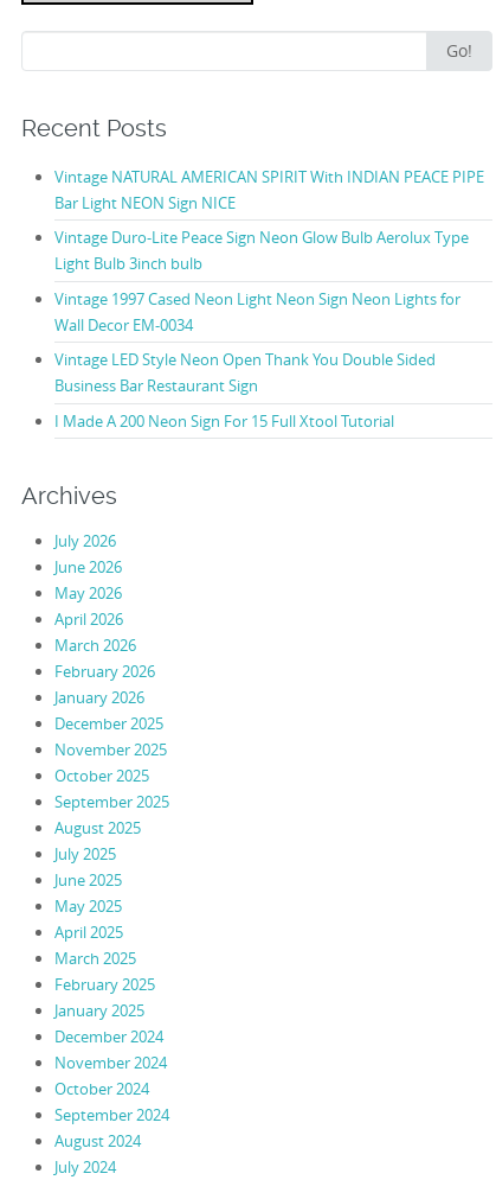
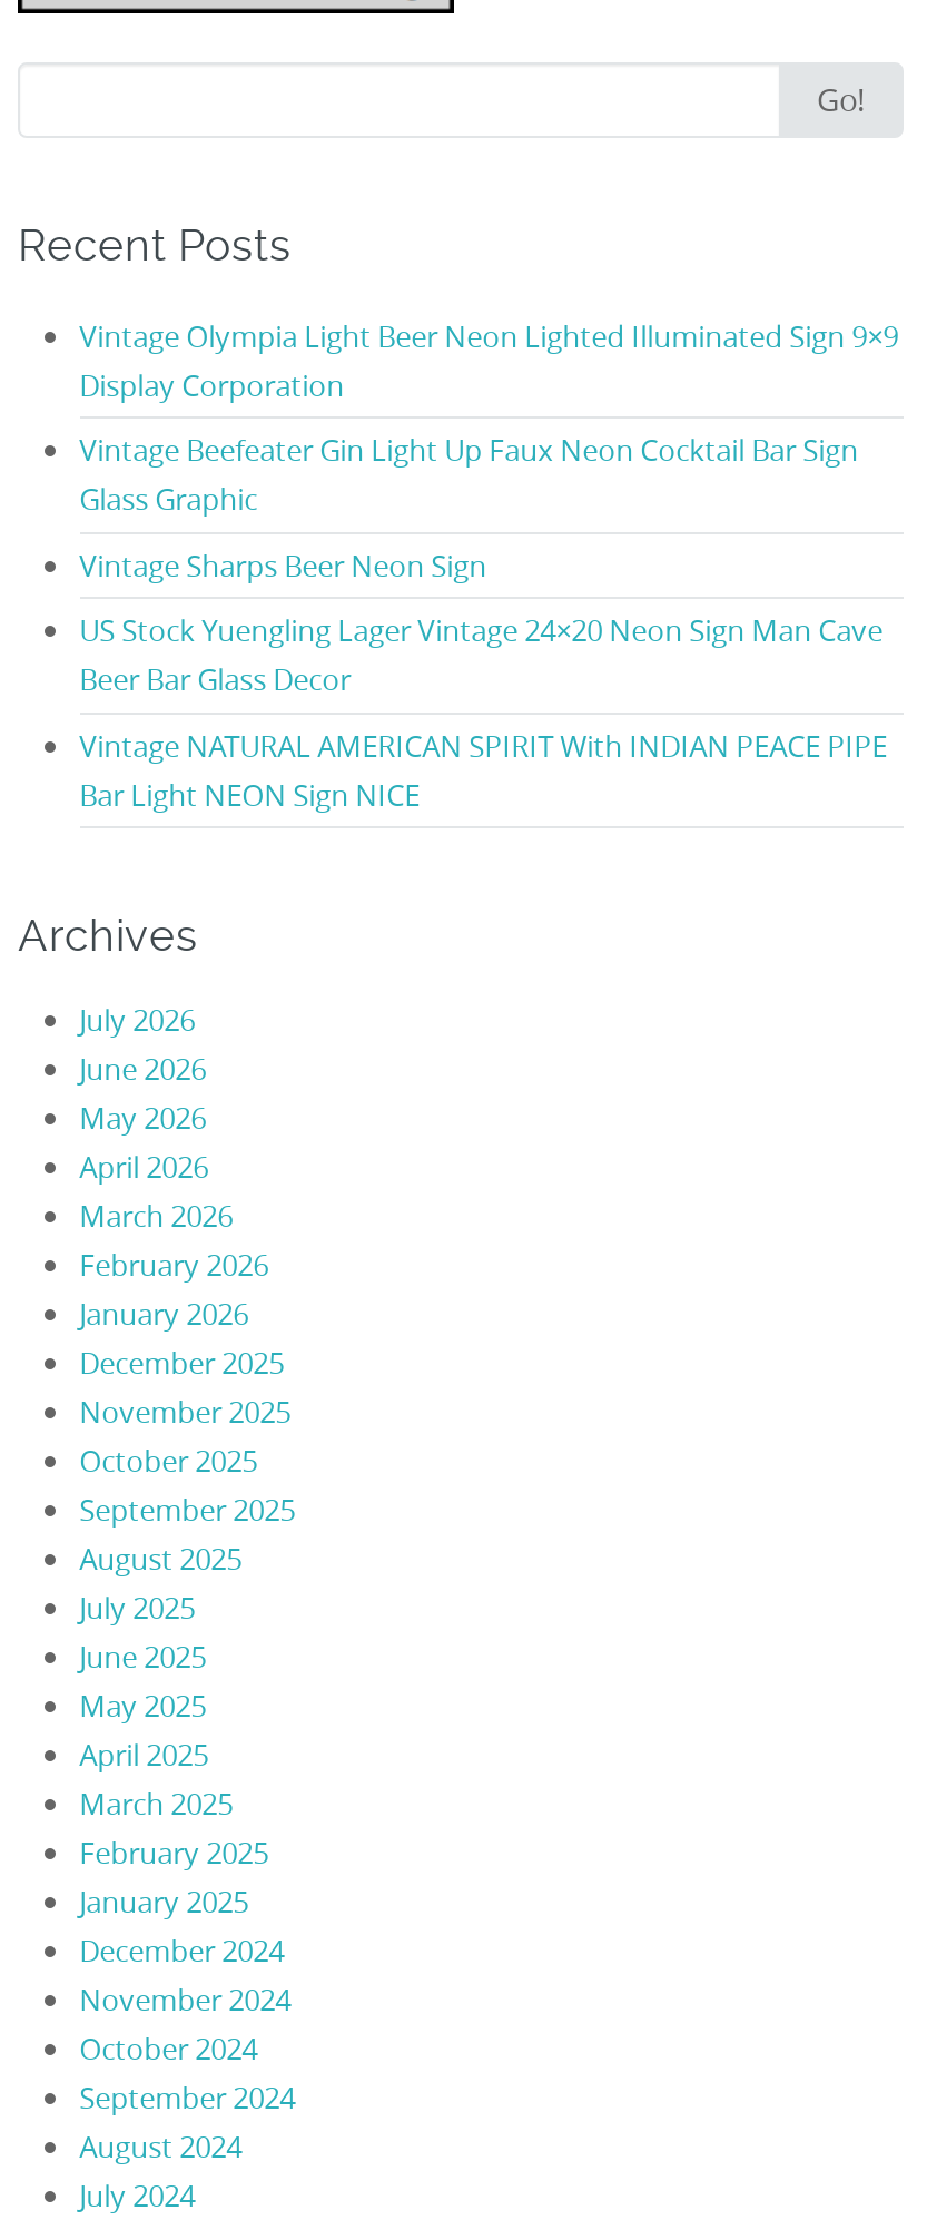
+ Vintage Olympia Light Beer Neon Lighted Illuminated Sign 9×9
+ Display Corporation
+ Vintage Beefeater Gin Light Up Faux Neon Cocktail Bar Sign
+ Glass Graphic
+ Vintage Sharps Beer Neon Sign
+ US Stock Yuengling Lager Vintage 24×20 Neon Sign Man Cave
+ Beer Bar Glass Decor

moved down: Vintage NATURAL AMERICAN SPIRIT With INDIAN PEACE PIPE | Bar Light NEON Sign NICE

- Vintage Duro-Lite Peace Sign Neon Glow Bulb Aerolux Type
- Light Bulb 3inch bulb
- Vintage 1997 Cased Neon Light Neon Sign Neon Lights for
- Wall Decor EM-0034
- Vintage LED Style Neon Open Thank You Double Sided
- Business Bar Restaurant Sign
- I Made A 200 Neon Sign For 15 Full Xtool Tutorial
